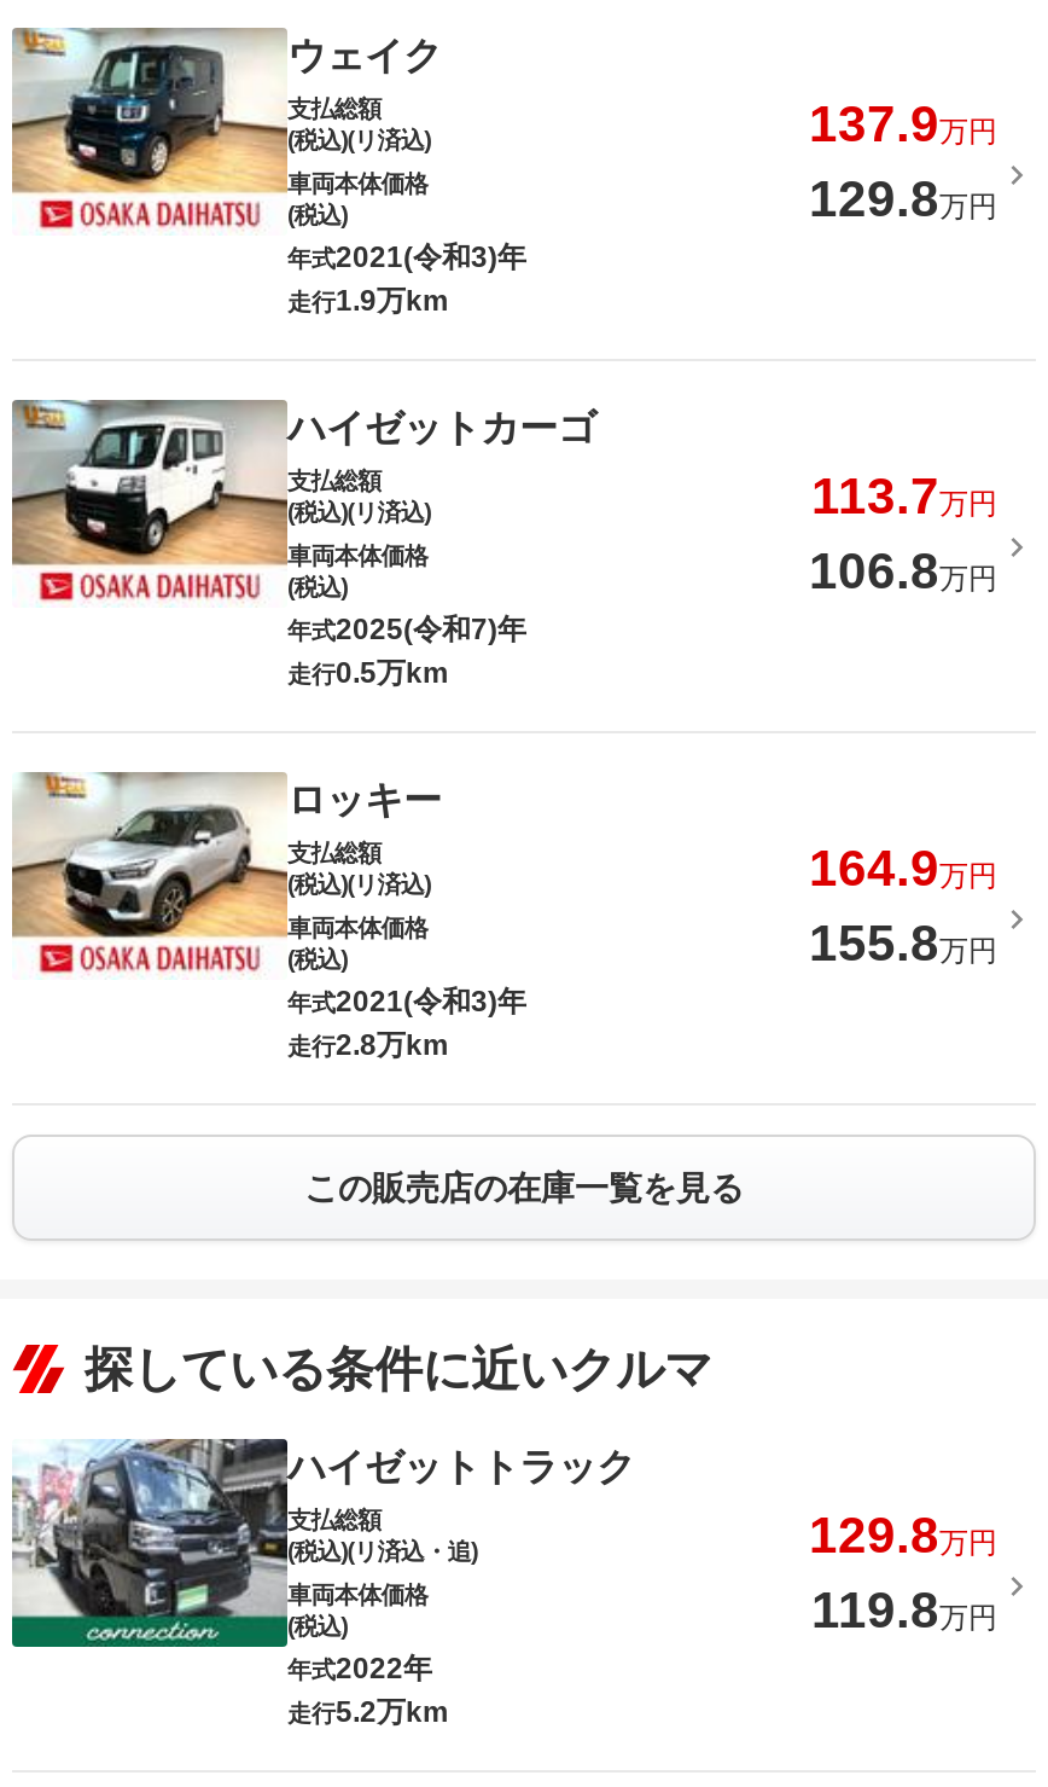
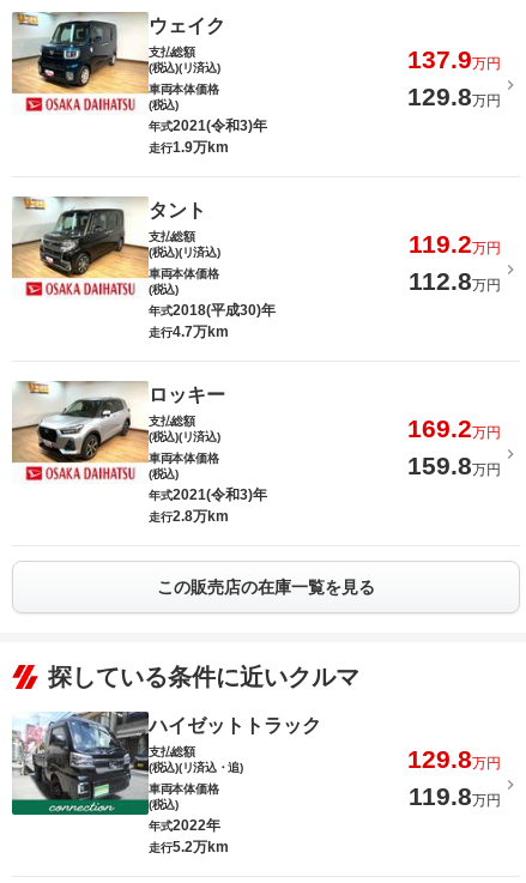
- [image]
- ハイゼットカーゴ
+ [image]
+ タント

- 113.7万円
+ 119.2万円

- 106.8万円
+ 112.8万円

- 年式2025(令和7)年
+ 年式2018(平成30)年

- 走行0.5万km
+ 走行4.7万km

- 164.9万円
+ 169.2万円

- 155.8万円
+ 159.8万円
